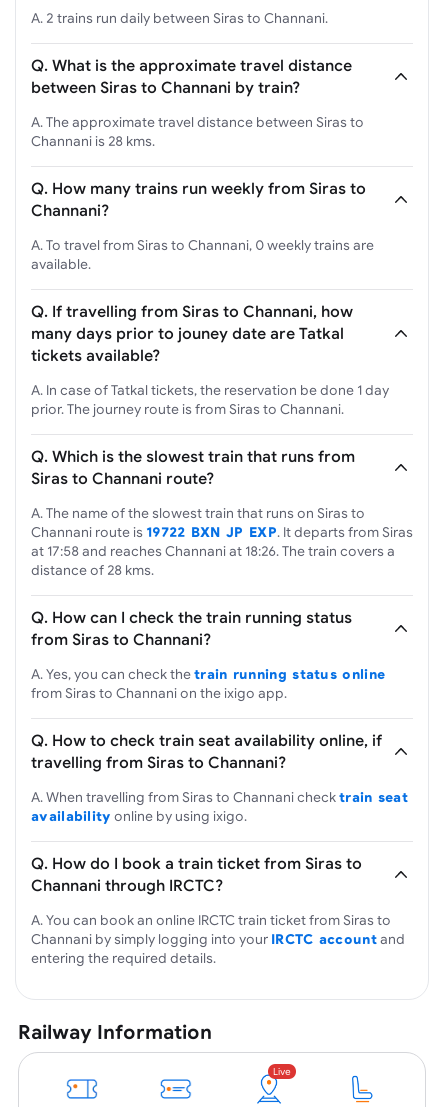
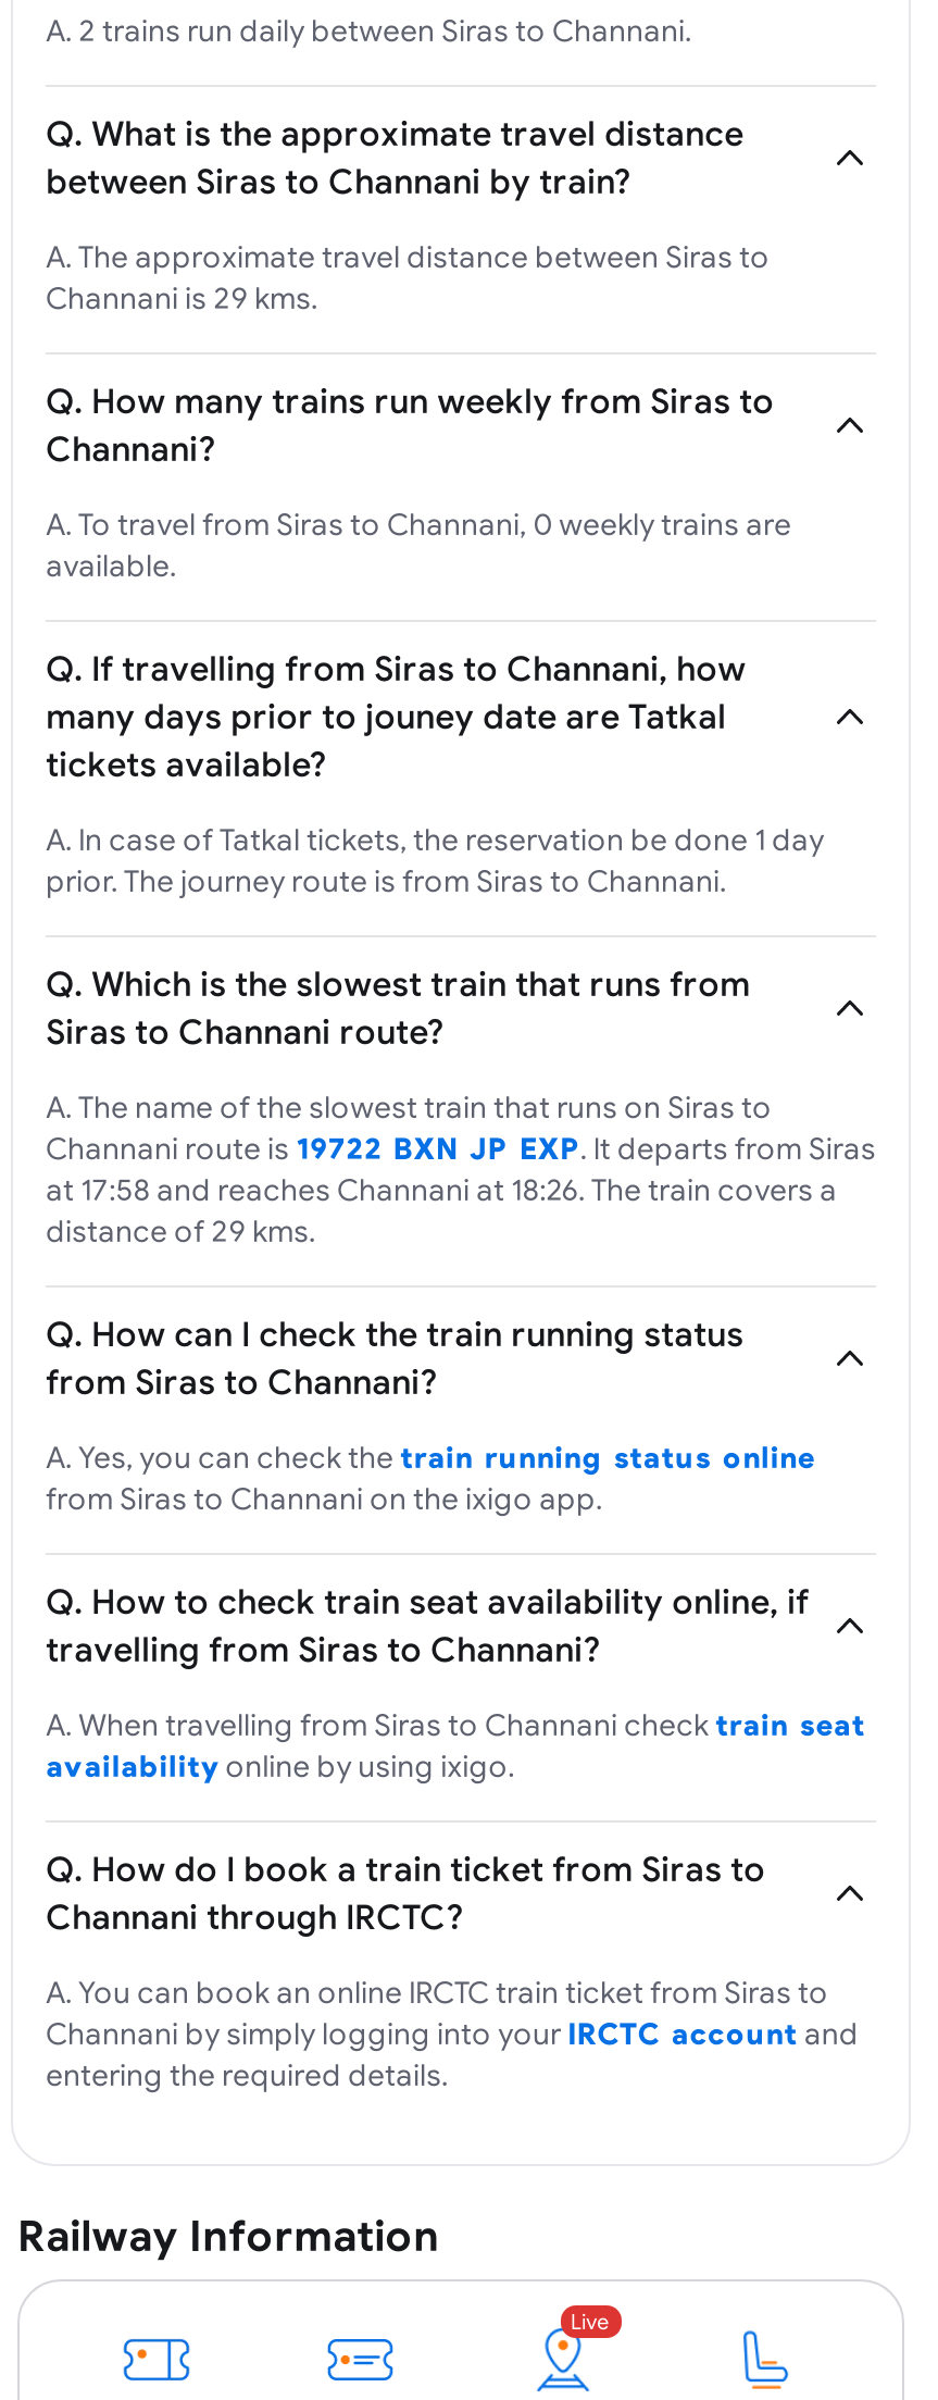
- Channani is 28 kms.
+ Channani is 29 kms.

- distance of 28 kms.
+ distance of 29 kms.
